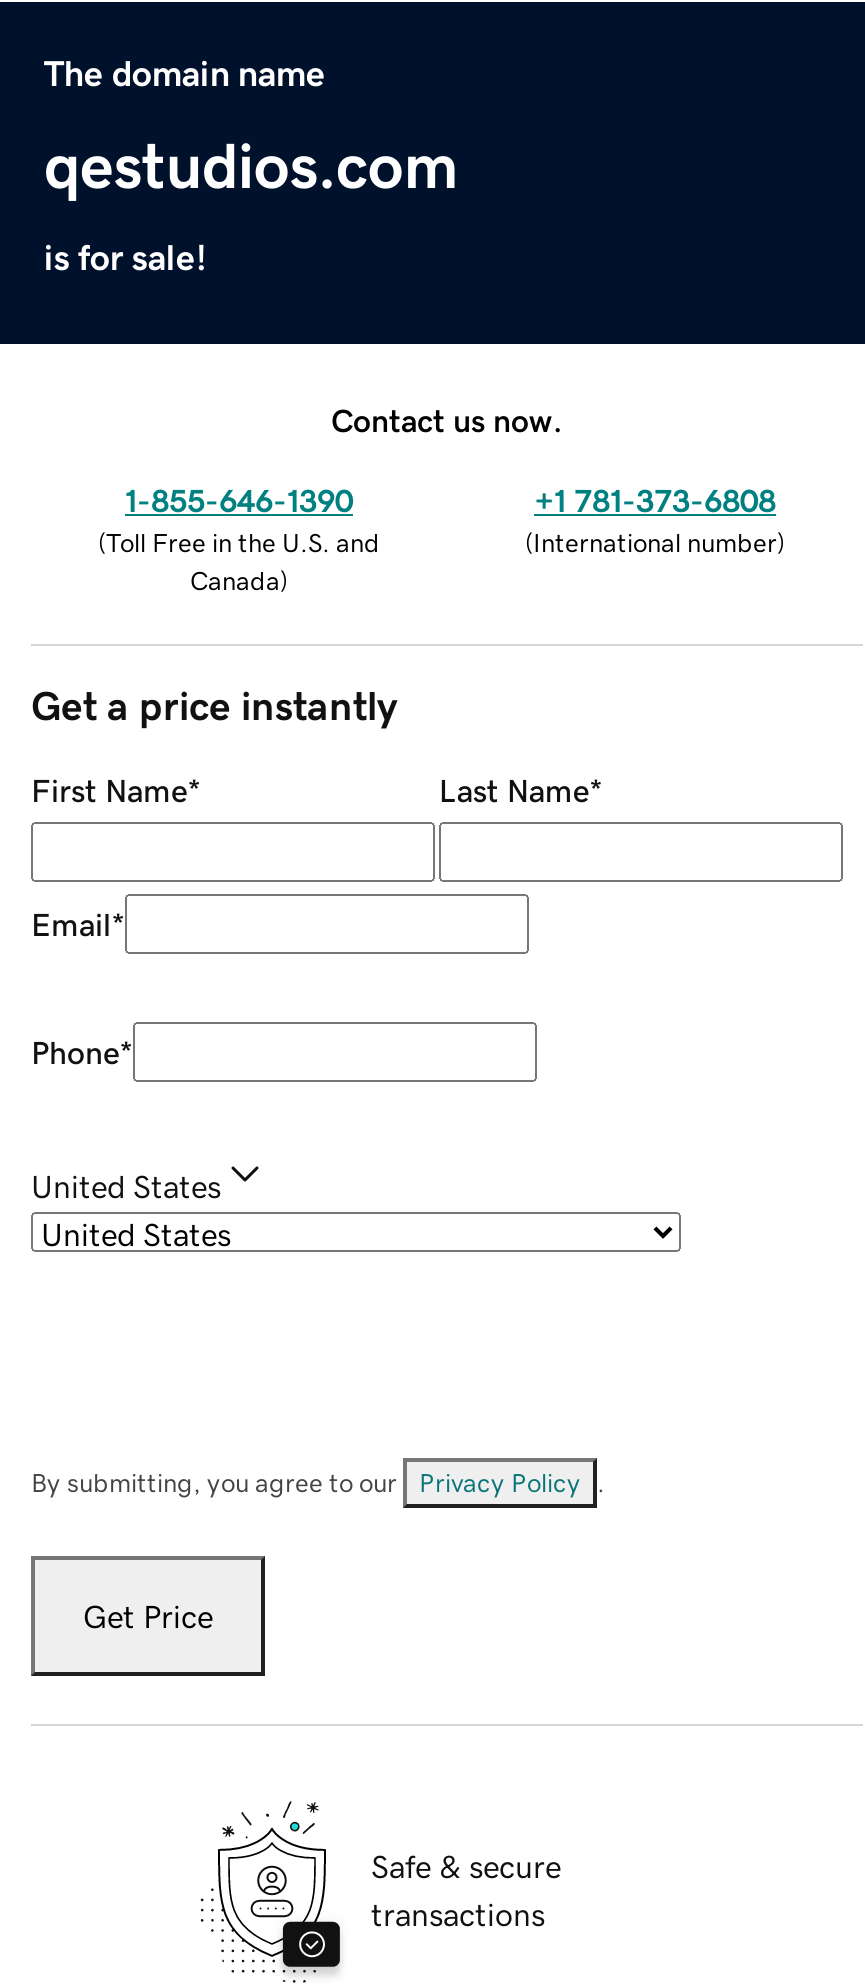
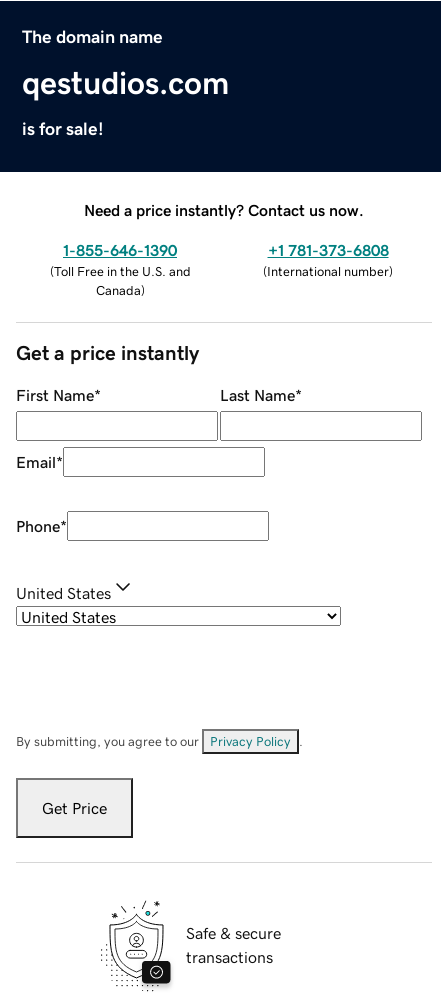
- Contact us now.
+ Need a price instantly? Contact us now.
